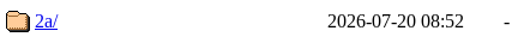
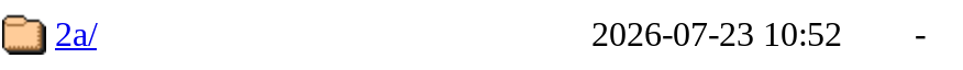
- 2026-07-20 08:52
+ 2026-07-23 10:52
